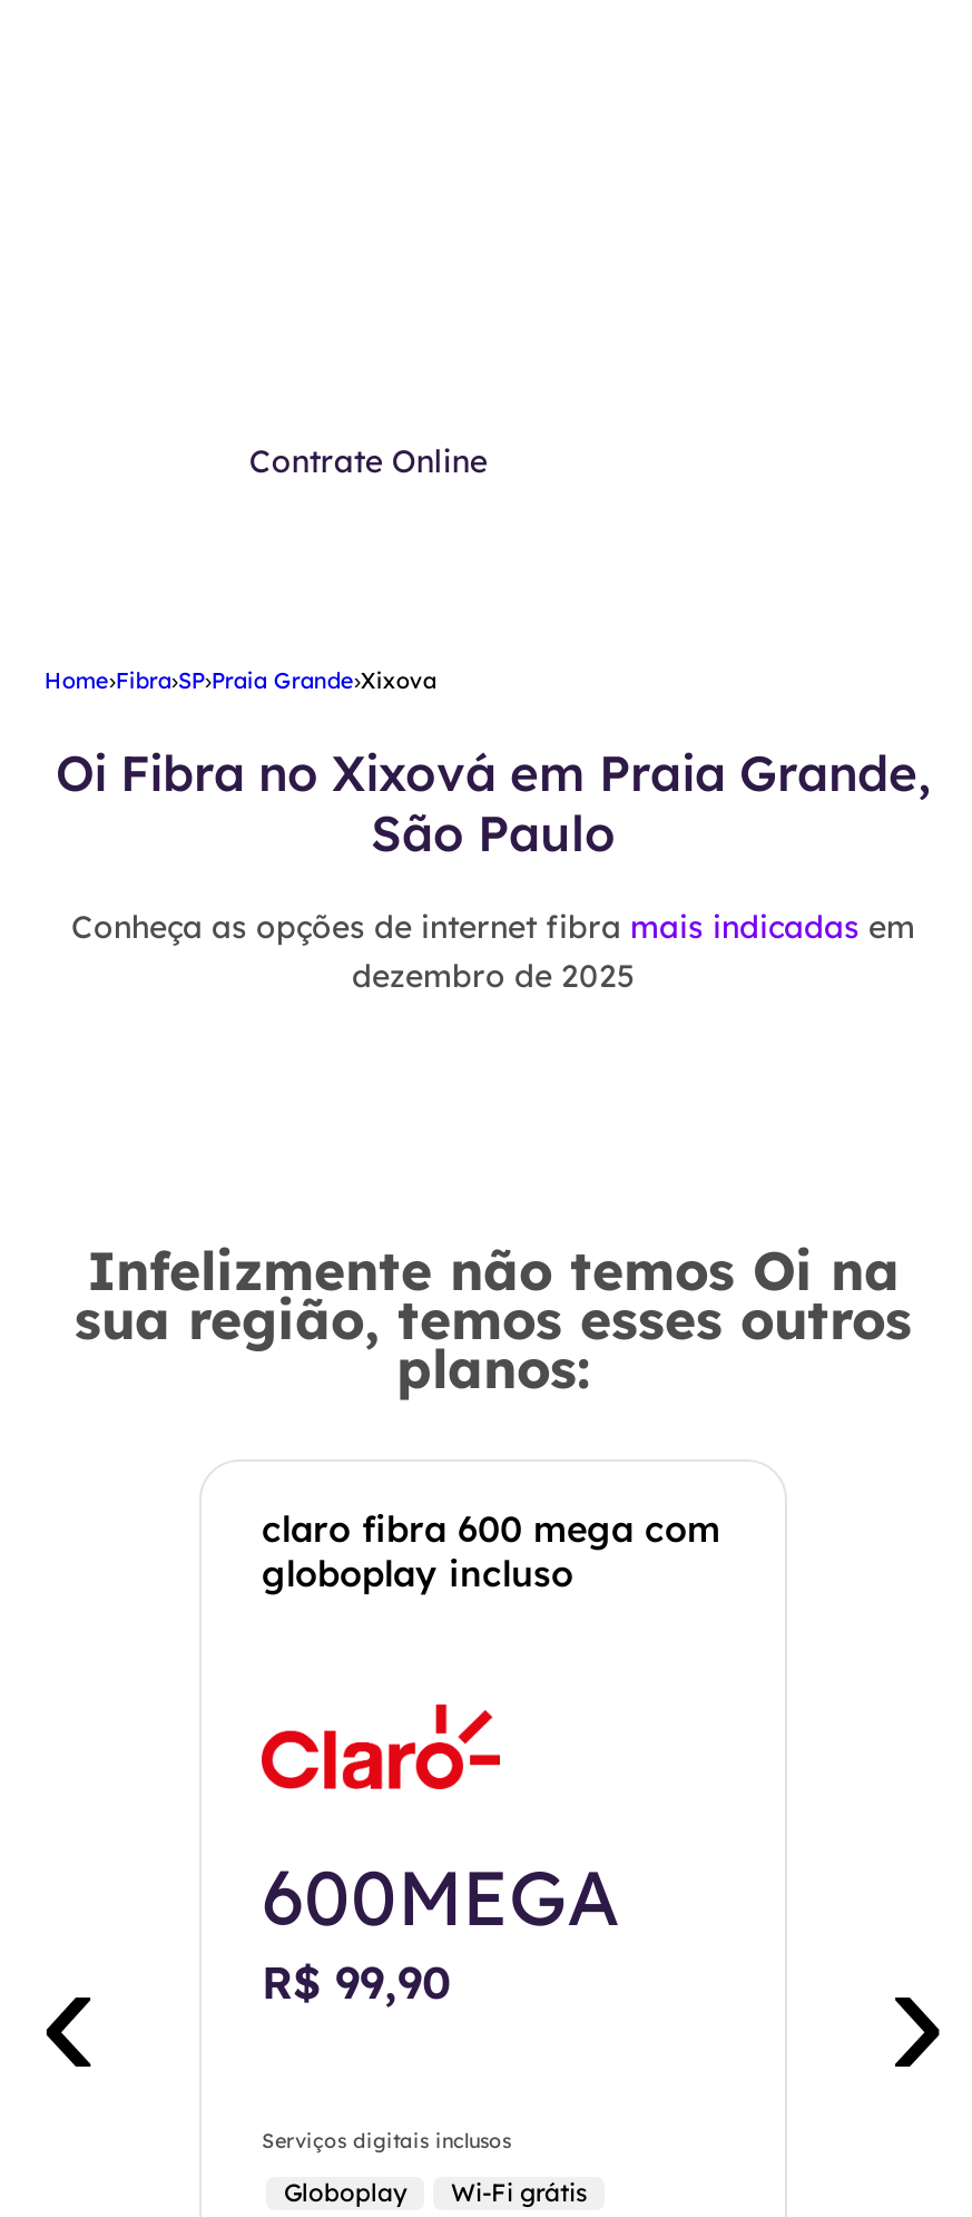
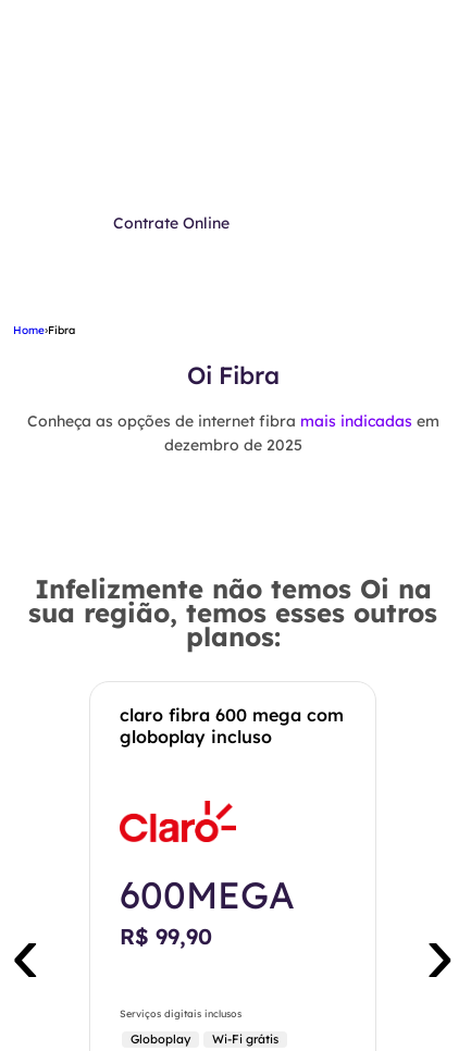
- Home›Fibra›SP›Praia Grande›Xixova
+ Home›Fibra

- Oi Fibra no Xixová em Praia Grande,
- São Paulo
+ Oi Fibra
